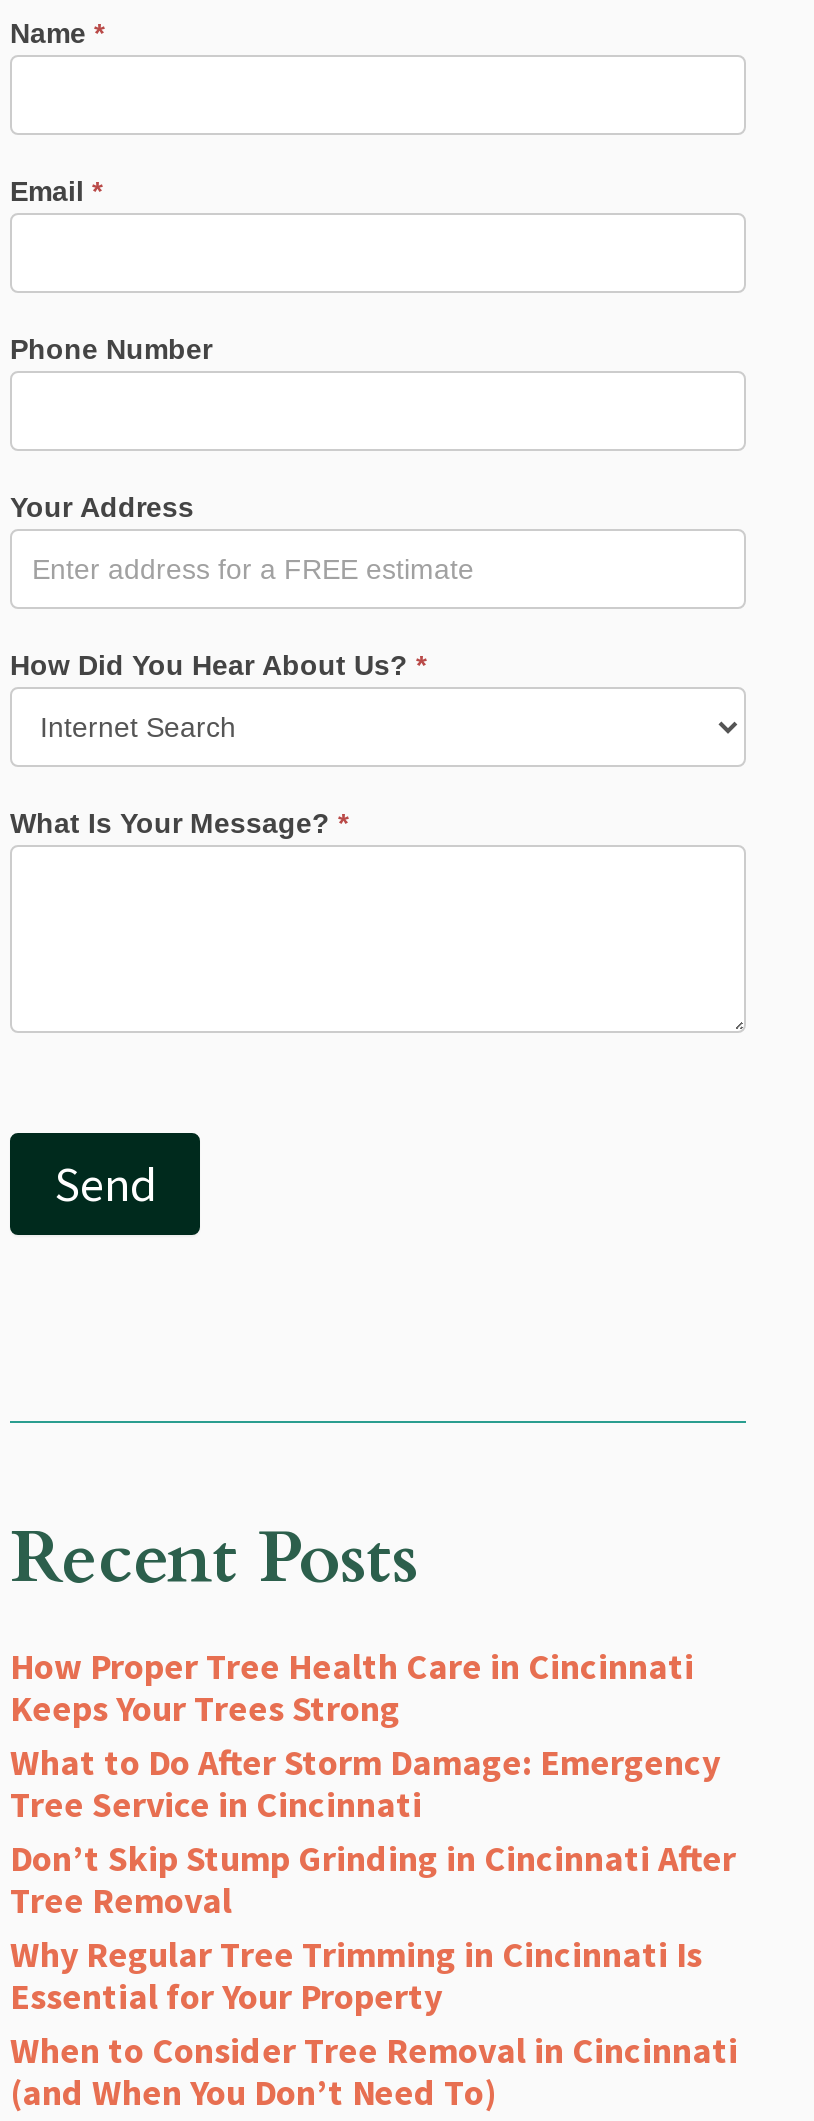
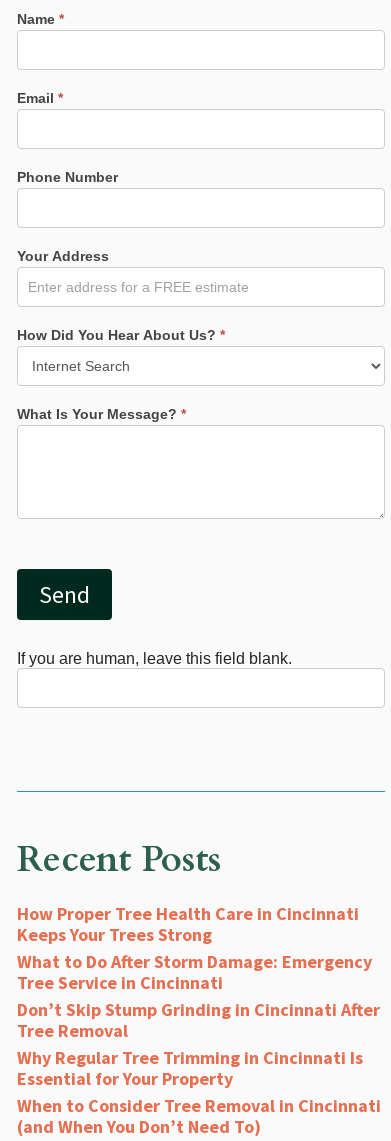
+ If you are human, leave this field blank.
